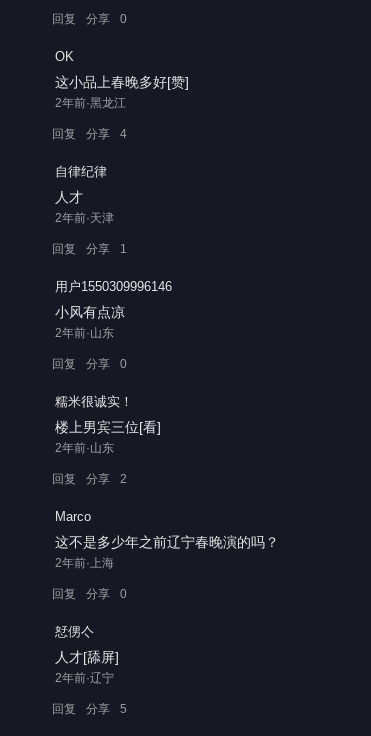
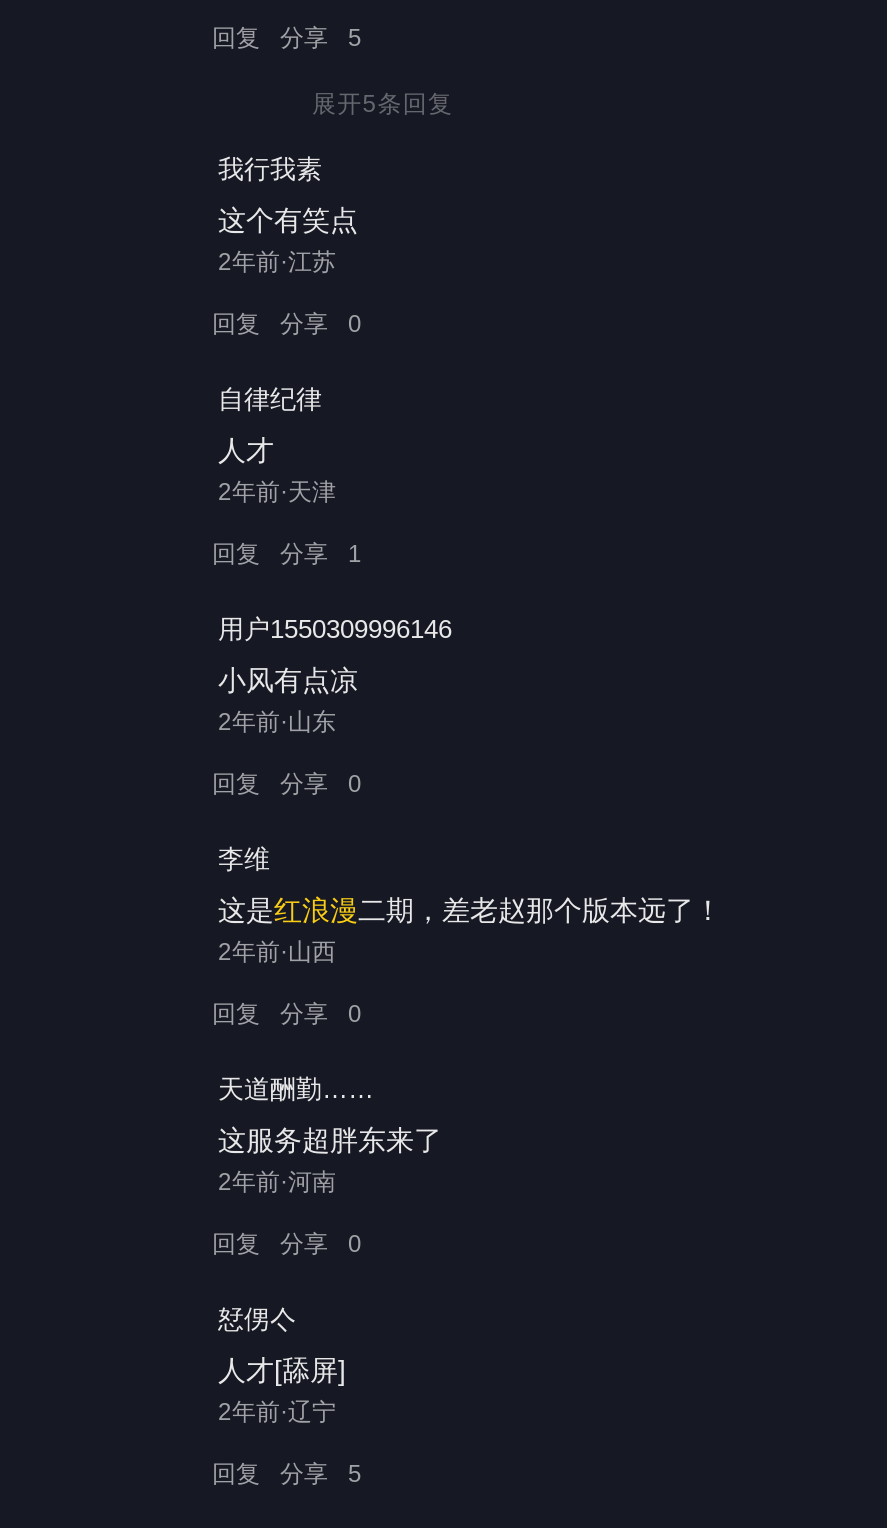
- 回复 分享 0
+ 回复 分享 5

- OK
- 这小品上春晚多好[赞]
- 2年前·黑龙江
- 4
+ 展开5条回复
+ 我行我素
+ 这个有笑点
+ 2年前·江苏
+ 0

- 糯米很诚实！
+ 李维

- 楼上男宾三位[看]
- 2年前·山东
+ 这是红浪漫二期，差老赵那个版本远了！
+ 2年前·山西

- 回复 分享 2
+ 回复 分享 0

- Marco
+ 天道酬勤……

- 这不是多少年之前辽宁春晚演的吗？
- 2年前·上海
+ 这服务超胖东来了
+ 2年前·河南
